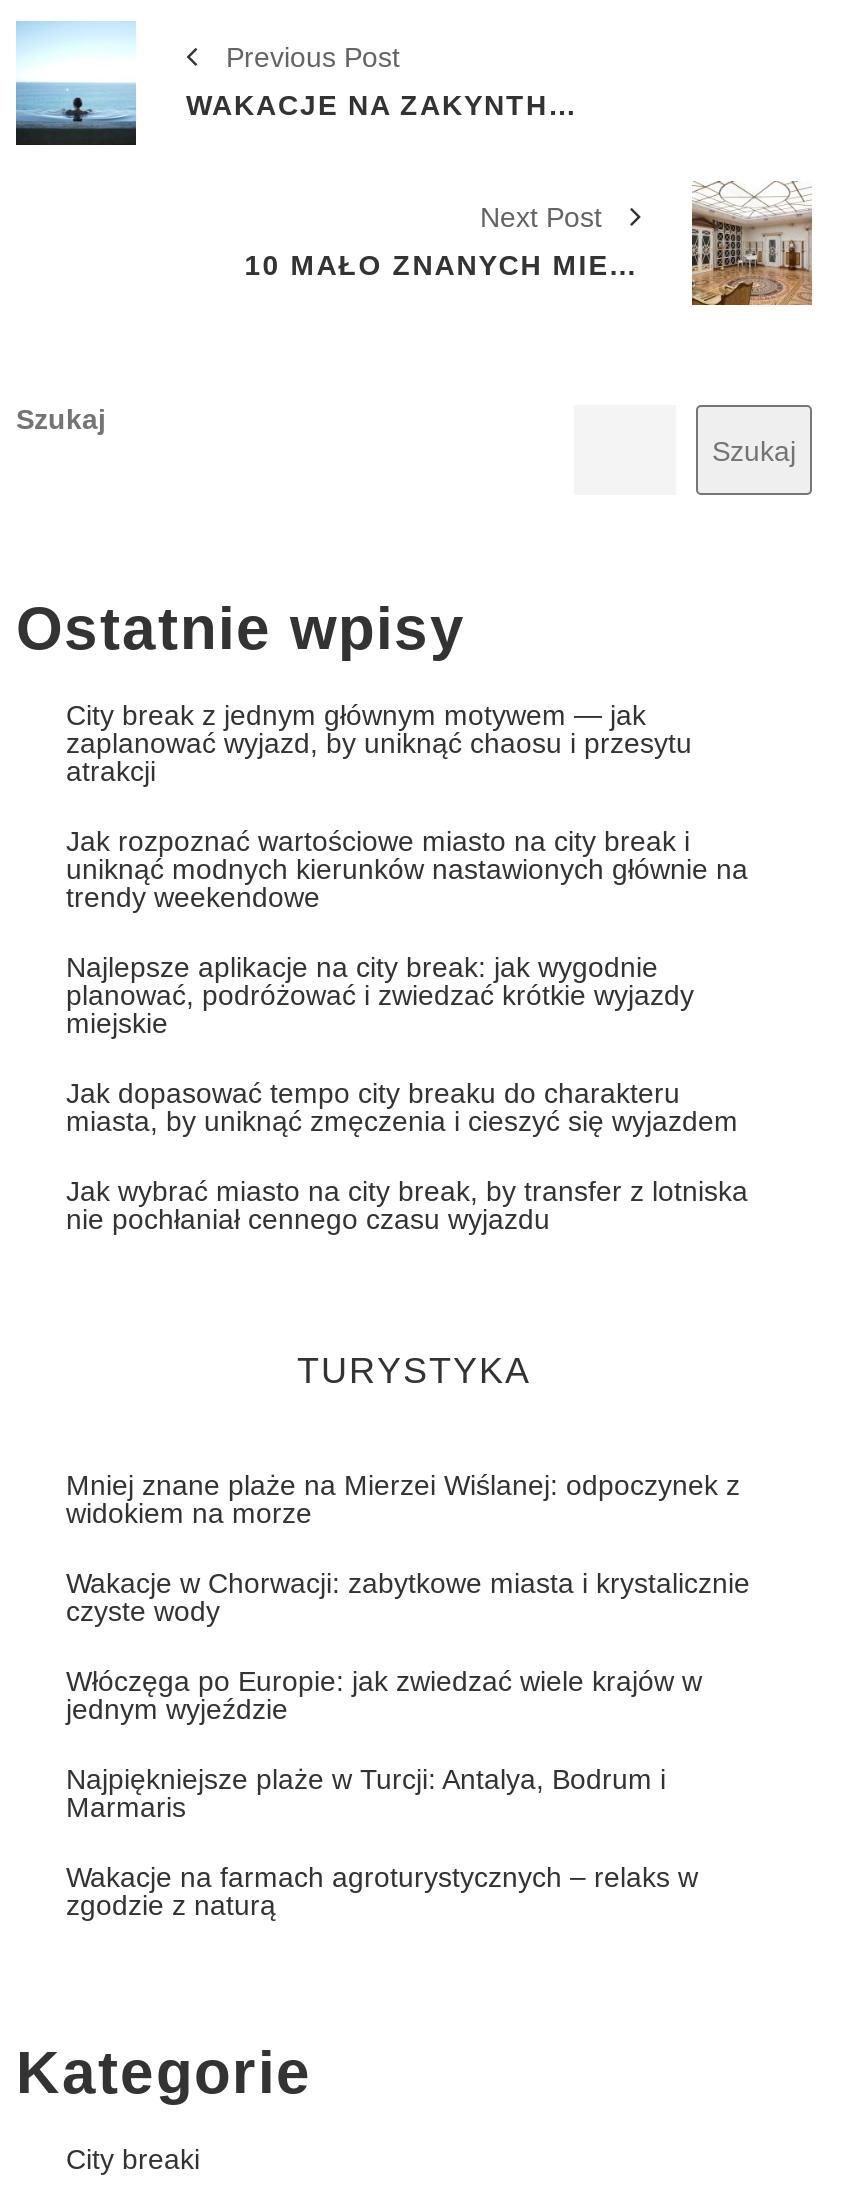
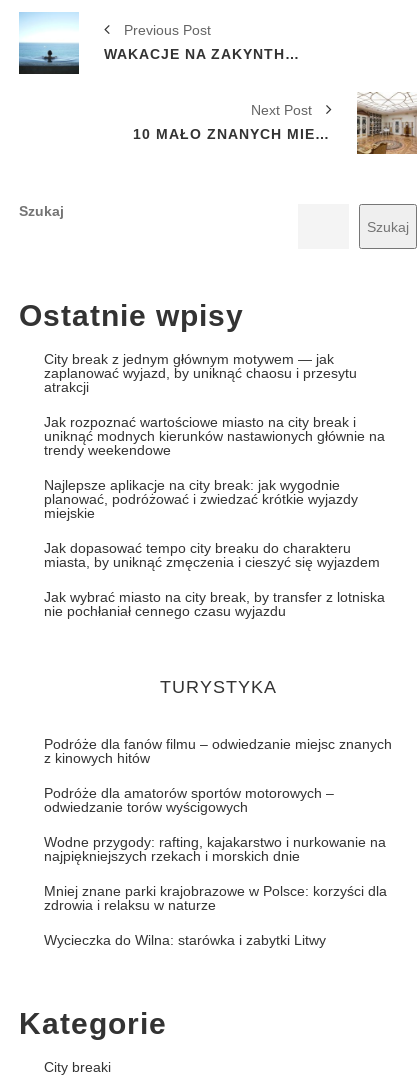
- Mniej znane plaże na Mierzei Wiślanej: odpoczynek z
- widokiem na morze
+ Podróże dla fanów filmu – odwiedzanie miejsc znanych
+ z kinowych hitów

- Wakacje w Chorwacji: zabytkowe miasta i krystalicznie
- czyste wody
+ Podróże dla amatorów sportów motorowych –
+ odwiedzanie torów wyścigowych

- Włóczęga po Europie: jak zwiedzać wiele krajów w
- jednym wyjeździe
+ Wodne przygody: rafting, kajakarstwo i nurkowanie na
+ najpiękniejszych rzekach i morskich dnie

- Najpiękniejsze plaże w Turcji: Antalya, Bodrum i
- Marmaris
+ Mniej znane parki krajobrazowe w Polsce: korzyści dla
+ zdrowia i relaksu w naturze

- Wakacje na farmach agroturystycznych – relaks w
- zgodzie z naturą
+ Wycieczka do Wilna: starówka i zabytki Litwy
